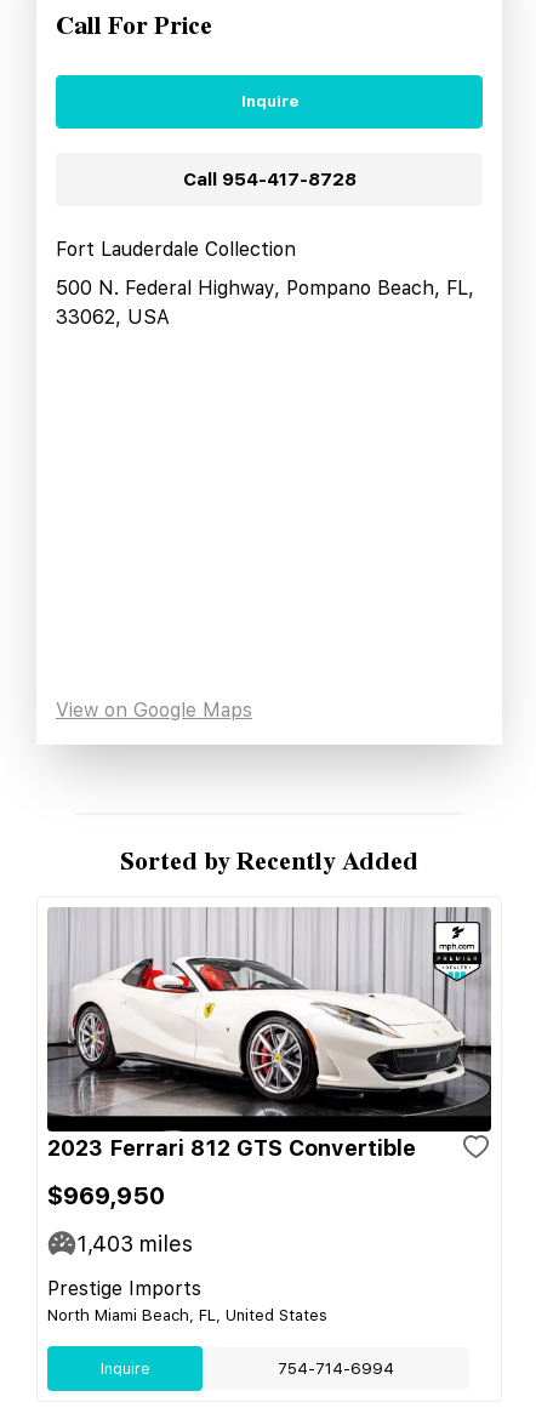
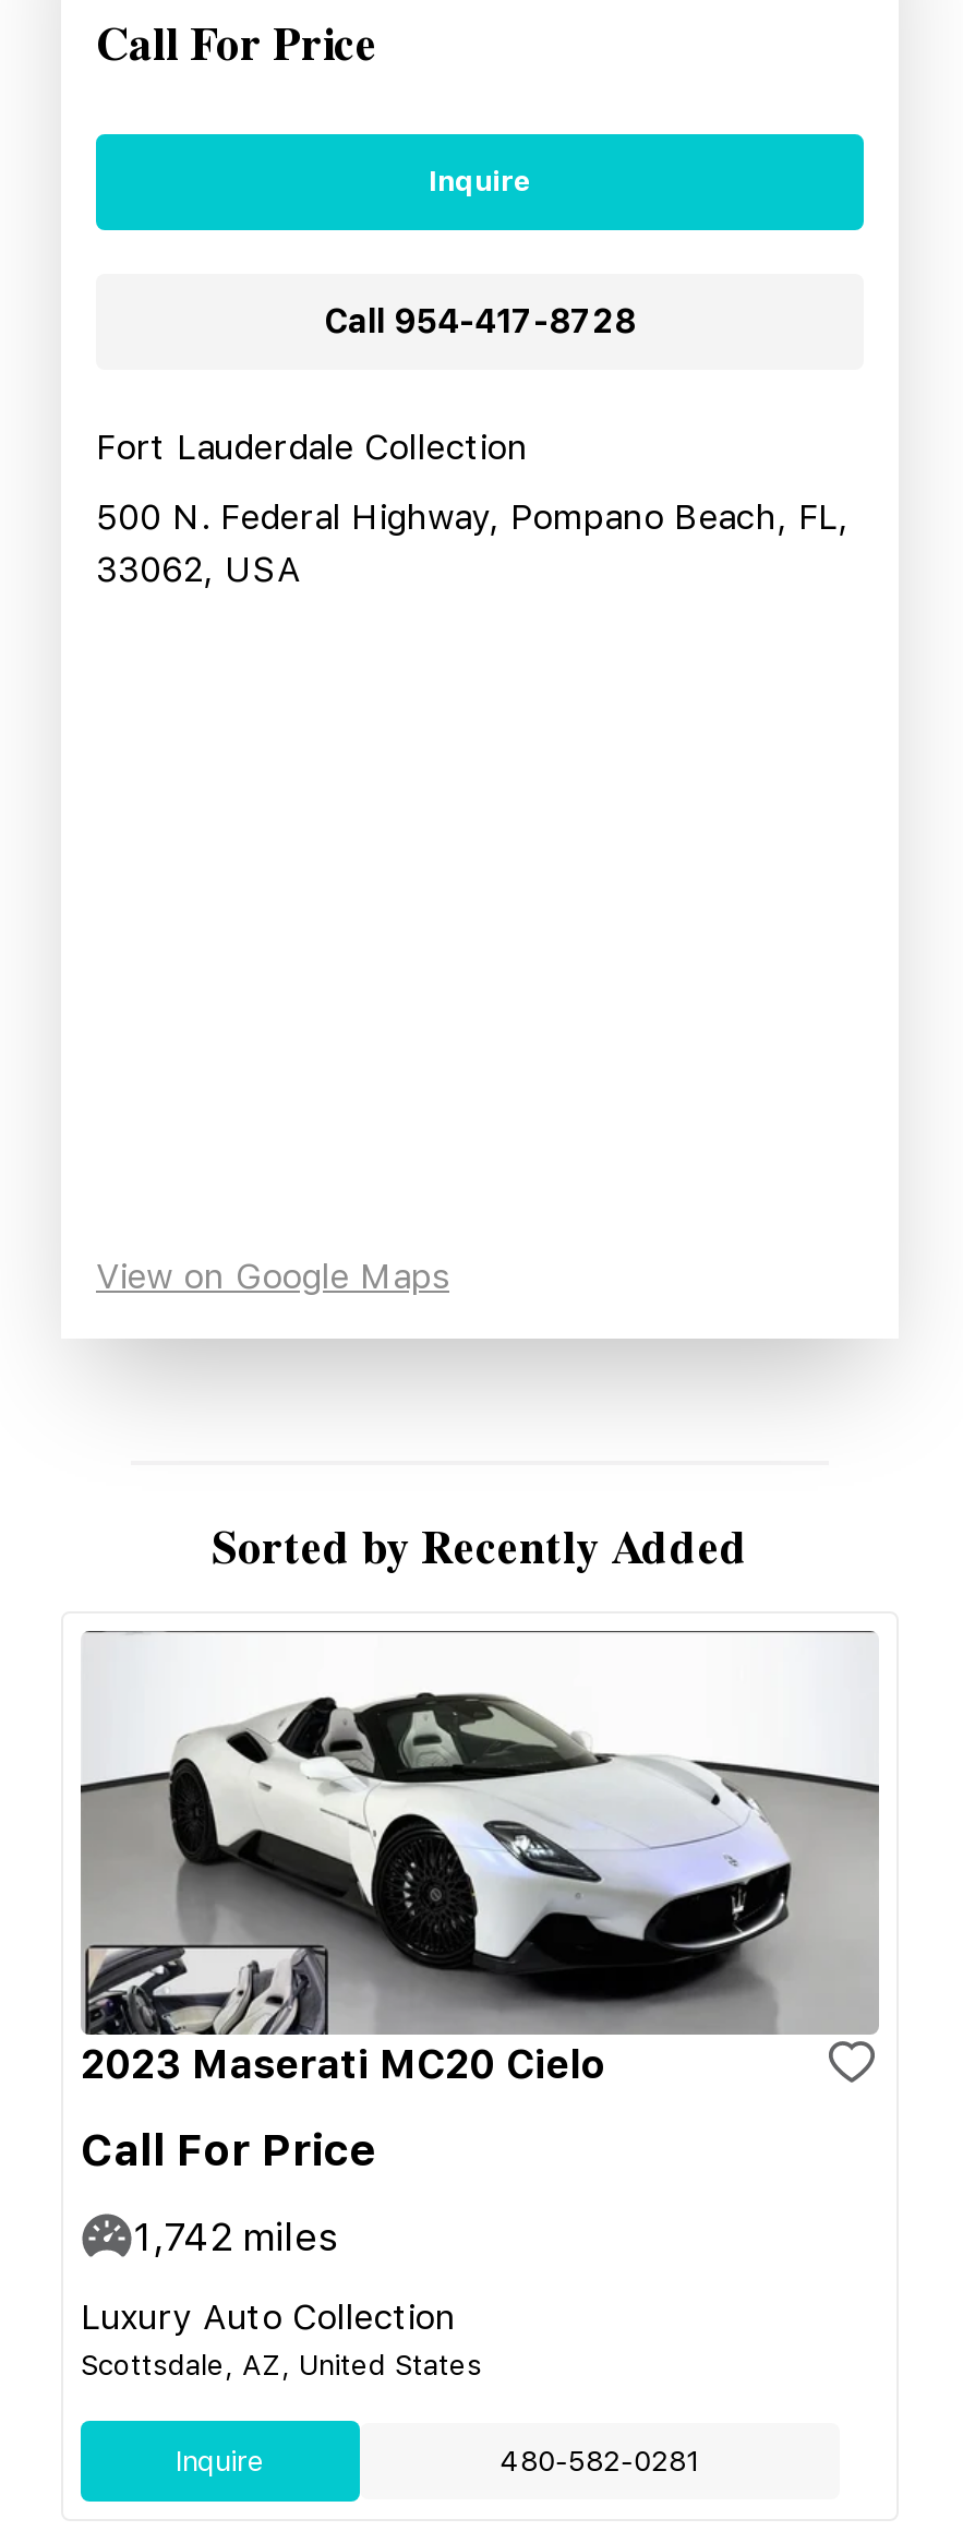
- [image]
- 2023 Ferrari 812 GTS Convertible
+ [image]
+ 2023 Maserati MC20 Cielo

- $969,950
+ Call For Price

- 1,403 miles
+ 1,742 miles

- Prestige Imports
- North Miami Beach, FL, United States
+ Luxury Auto Collection
+ Scottsdale, AZ, United States

- 754-714-6994
+ 480-582-0281
